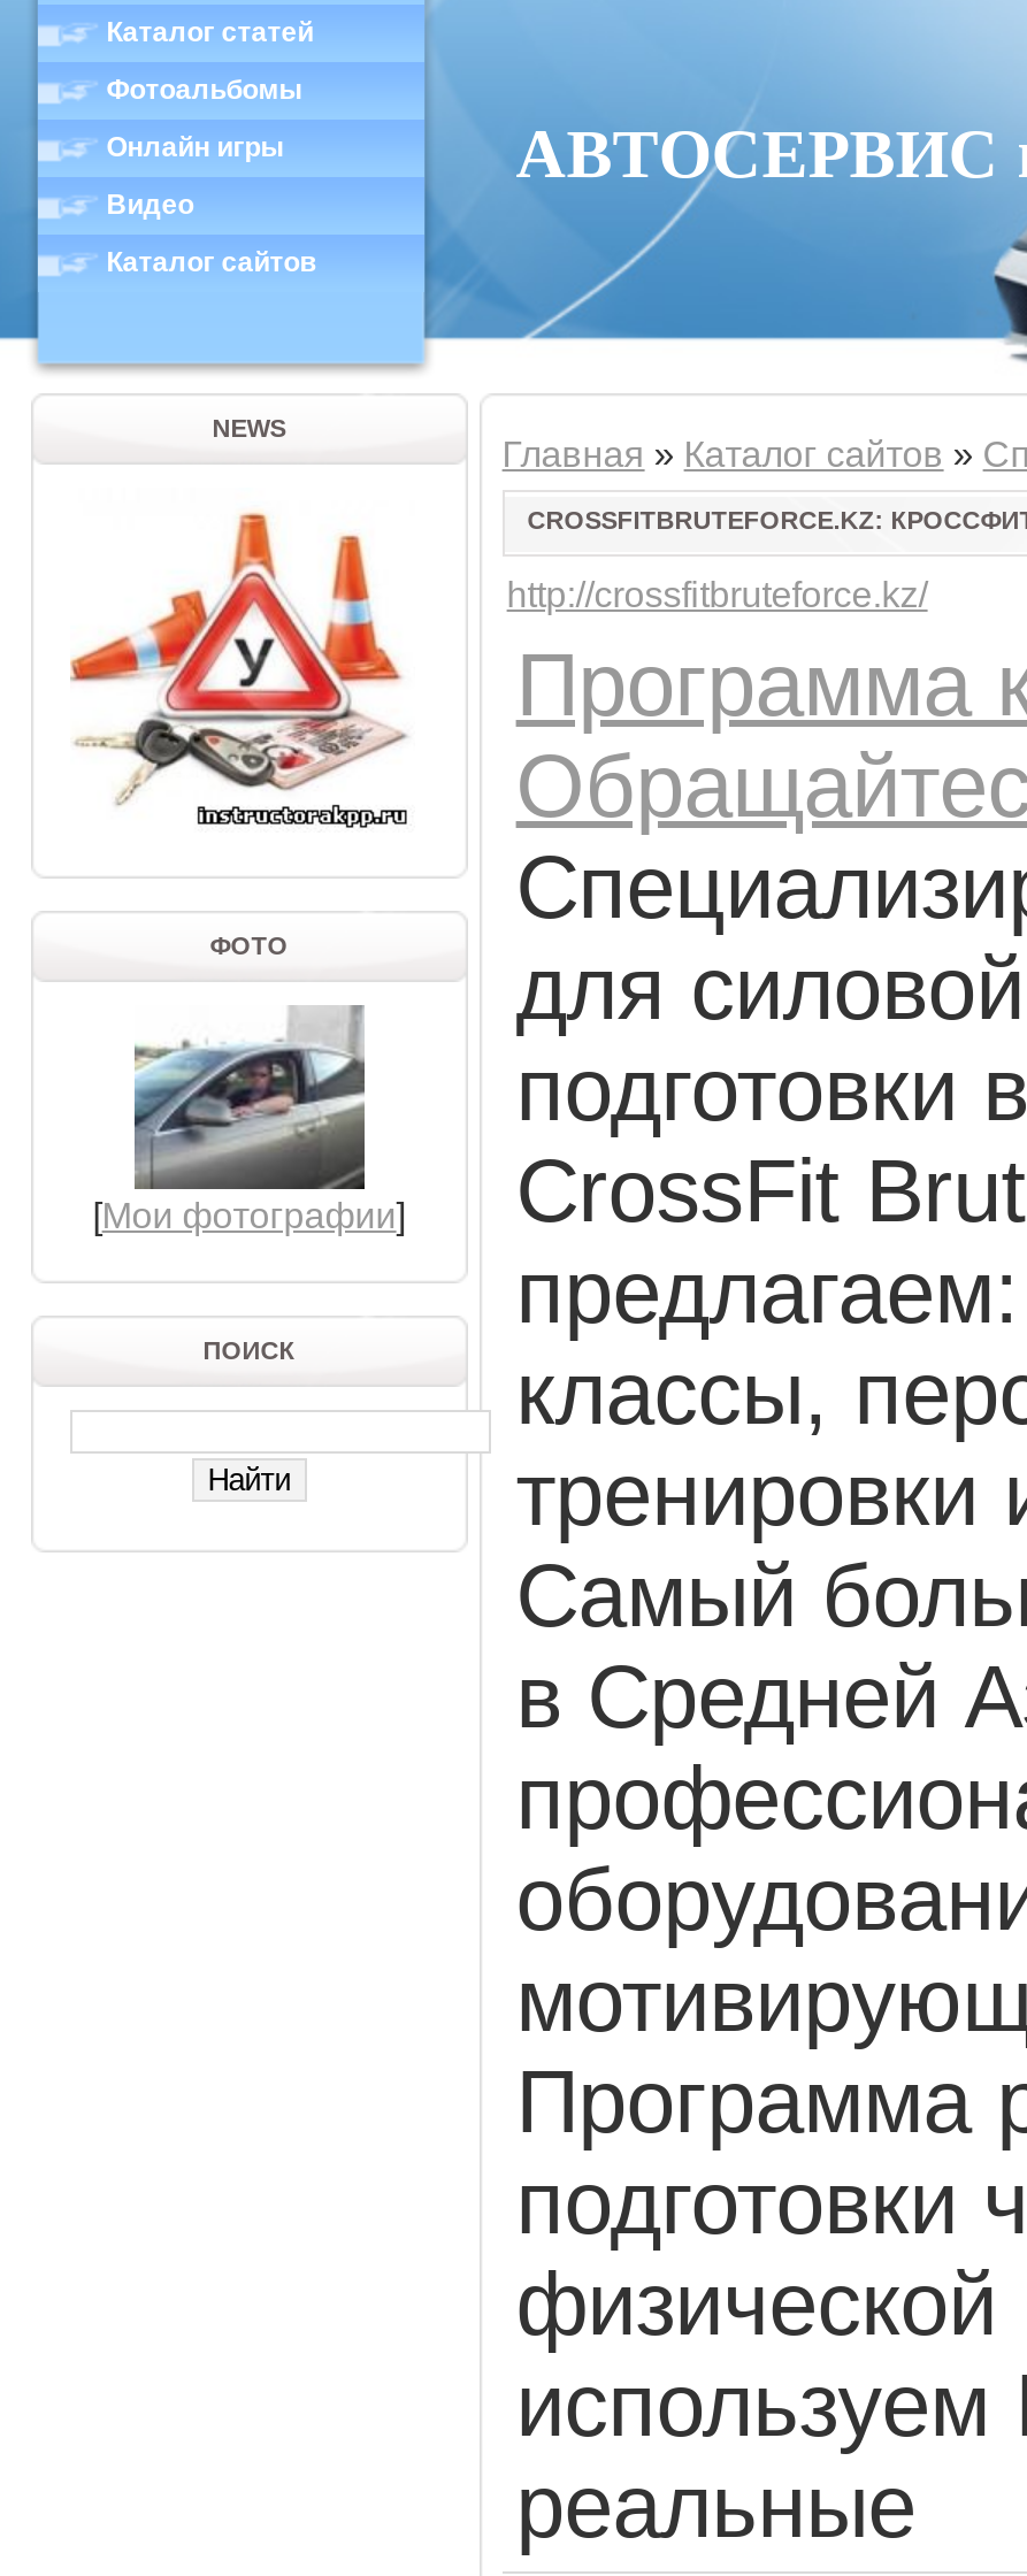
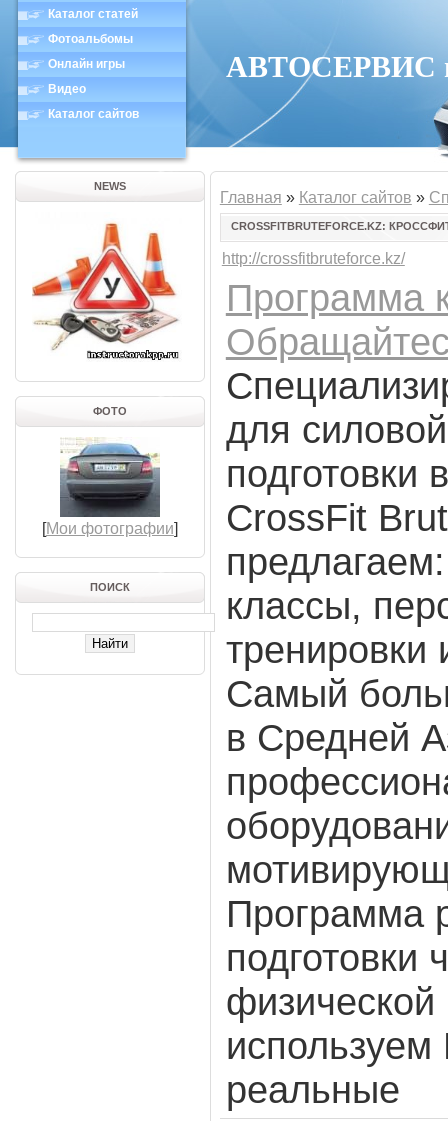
- [image]
+ [image]
